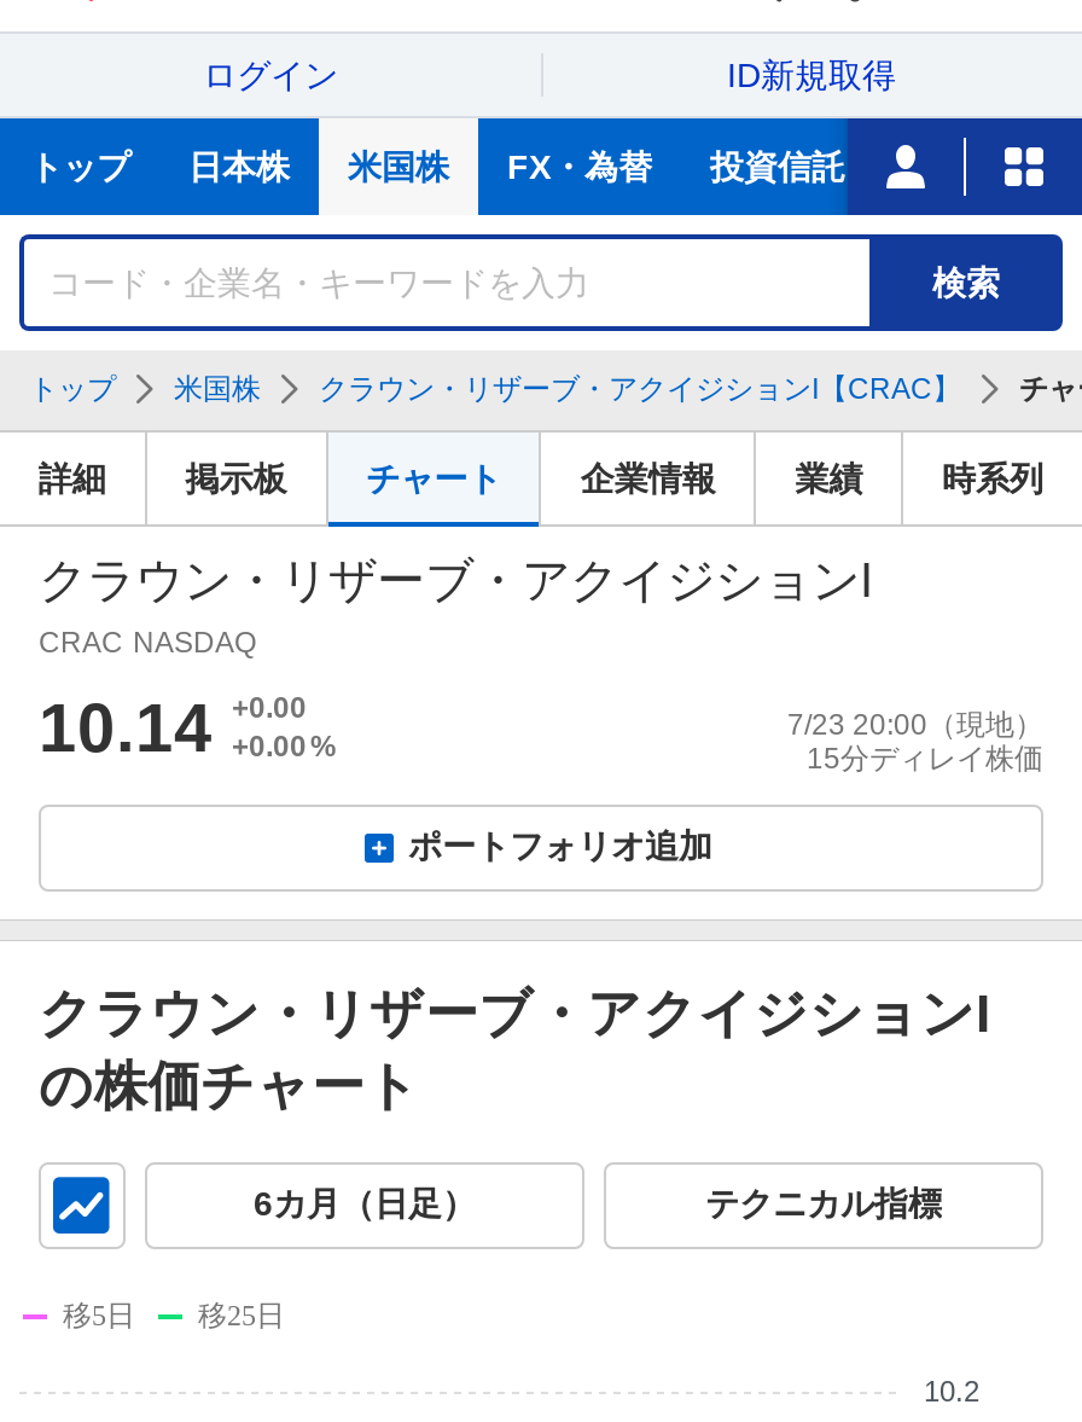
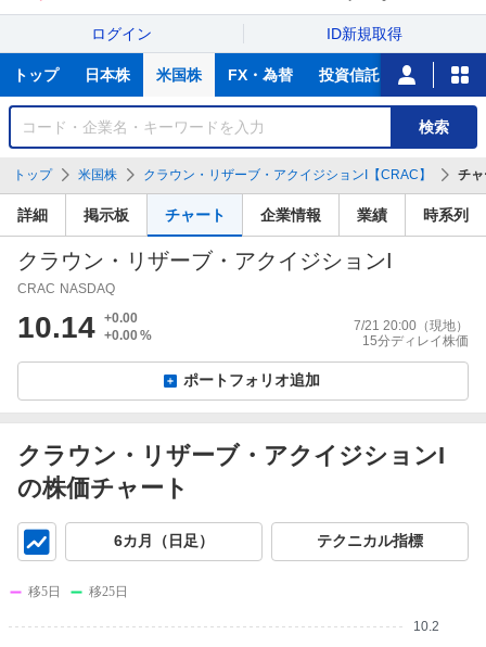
- 7/23 20:00（現地）
+ 7/21 20:00（現地）
